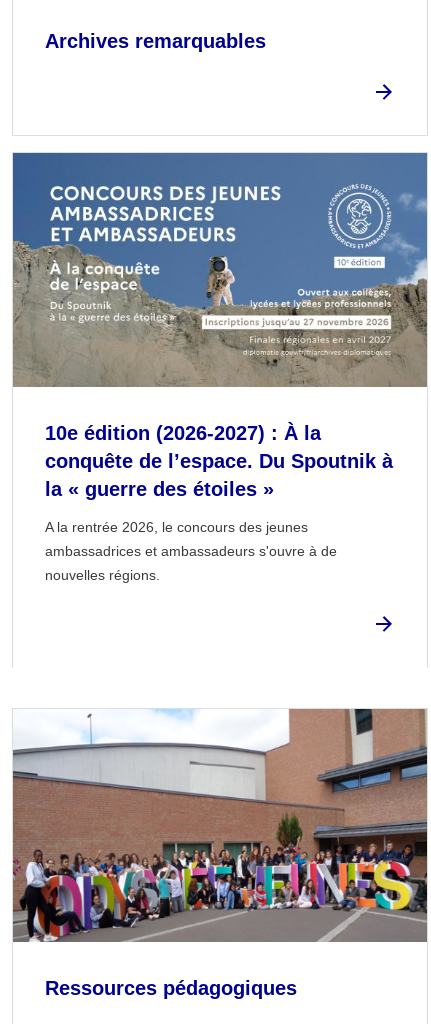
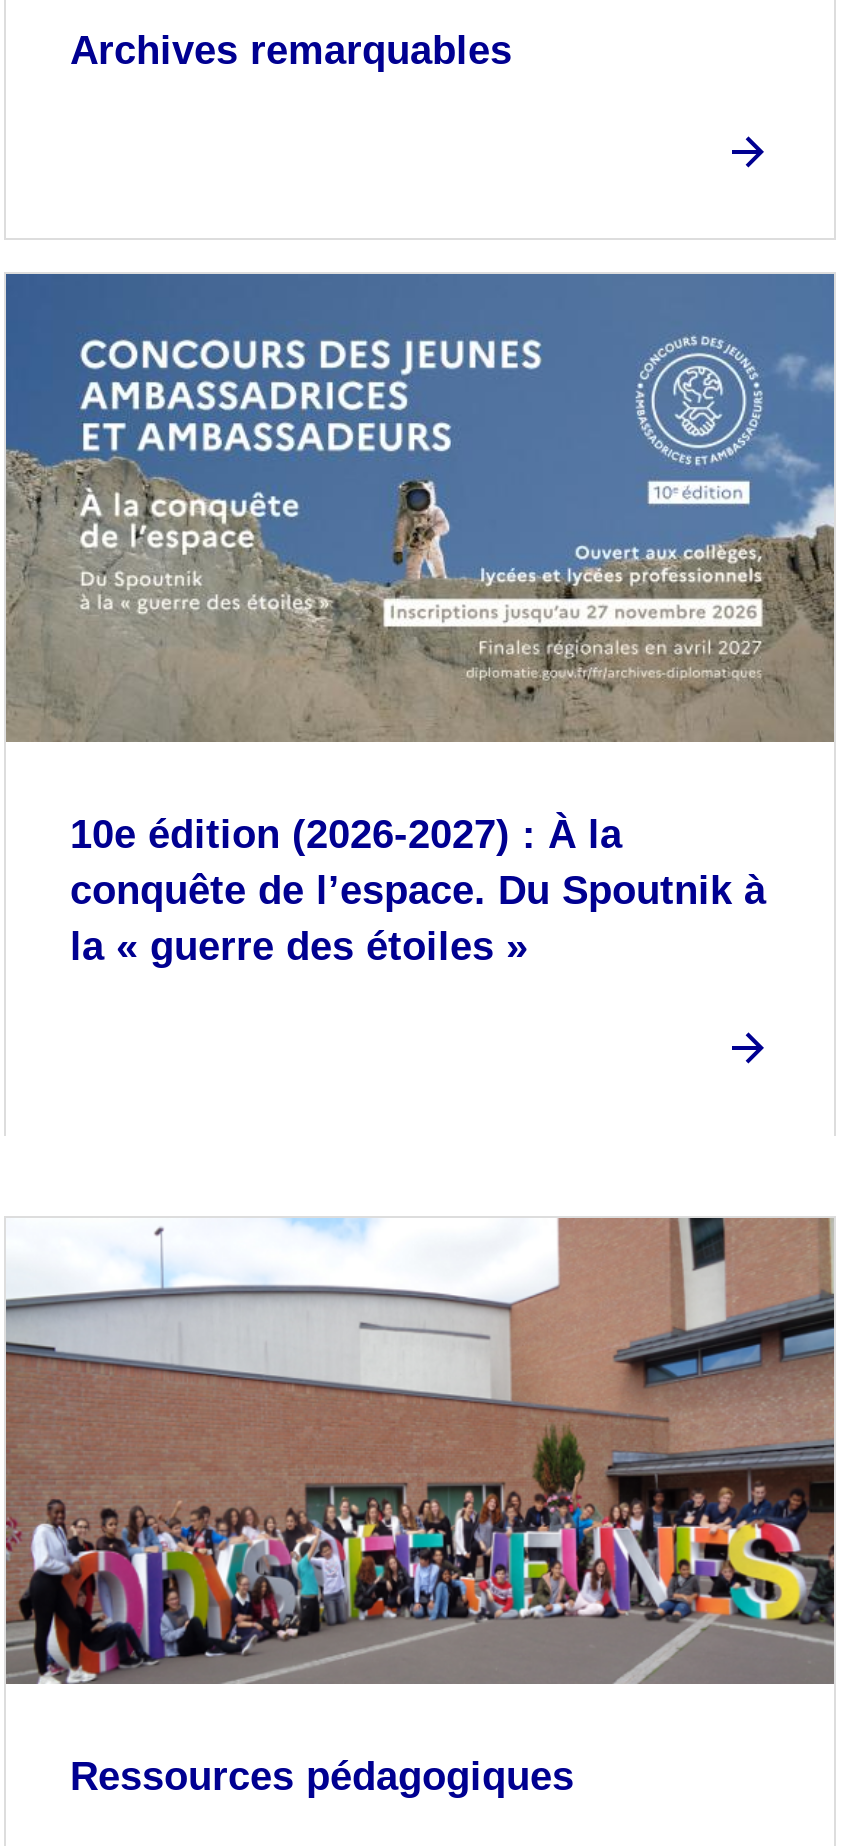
- A la rentrée 2026, le concours des jeunes
- ambassadrices et ambassadeurs s'ouvre à de
- nouvelles régions.
